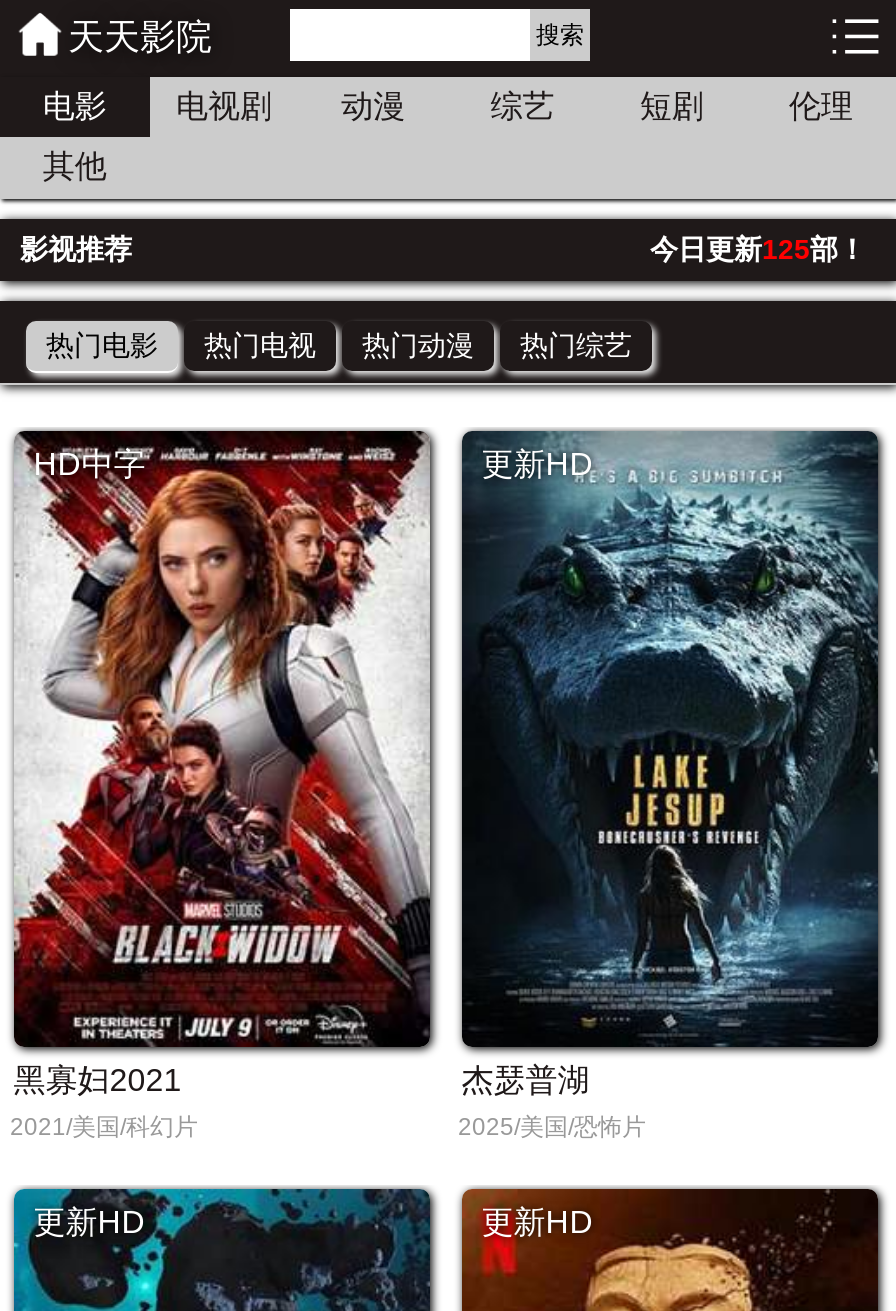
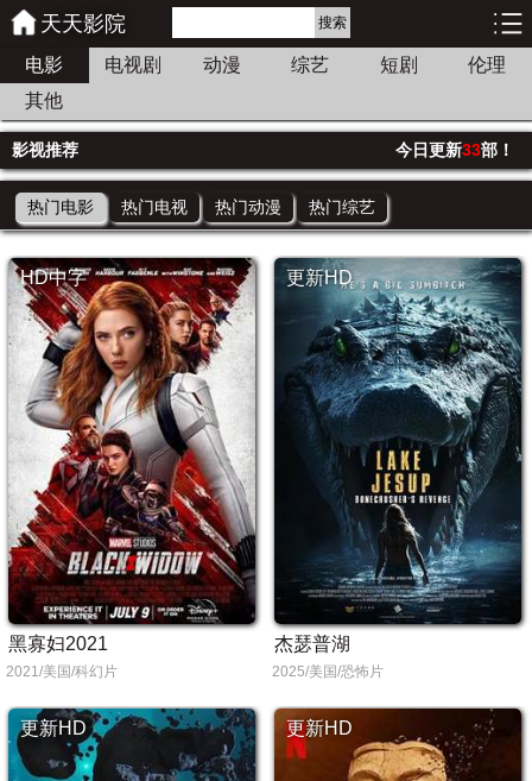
- 今日更新125部！
+ 今日更新33部！
